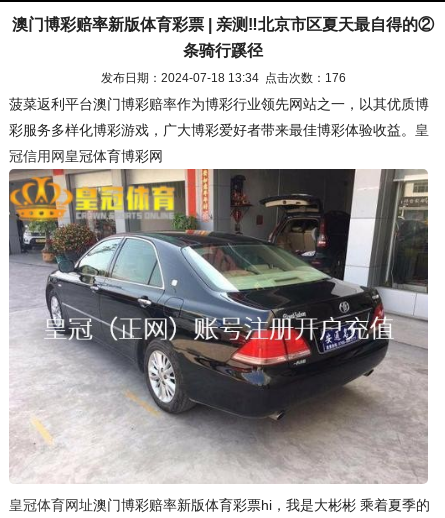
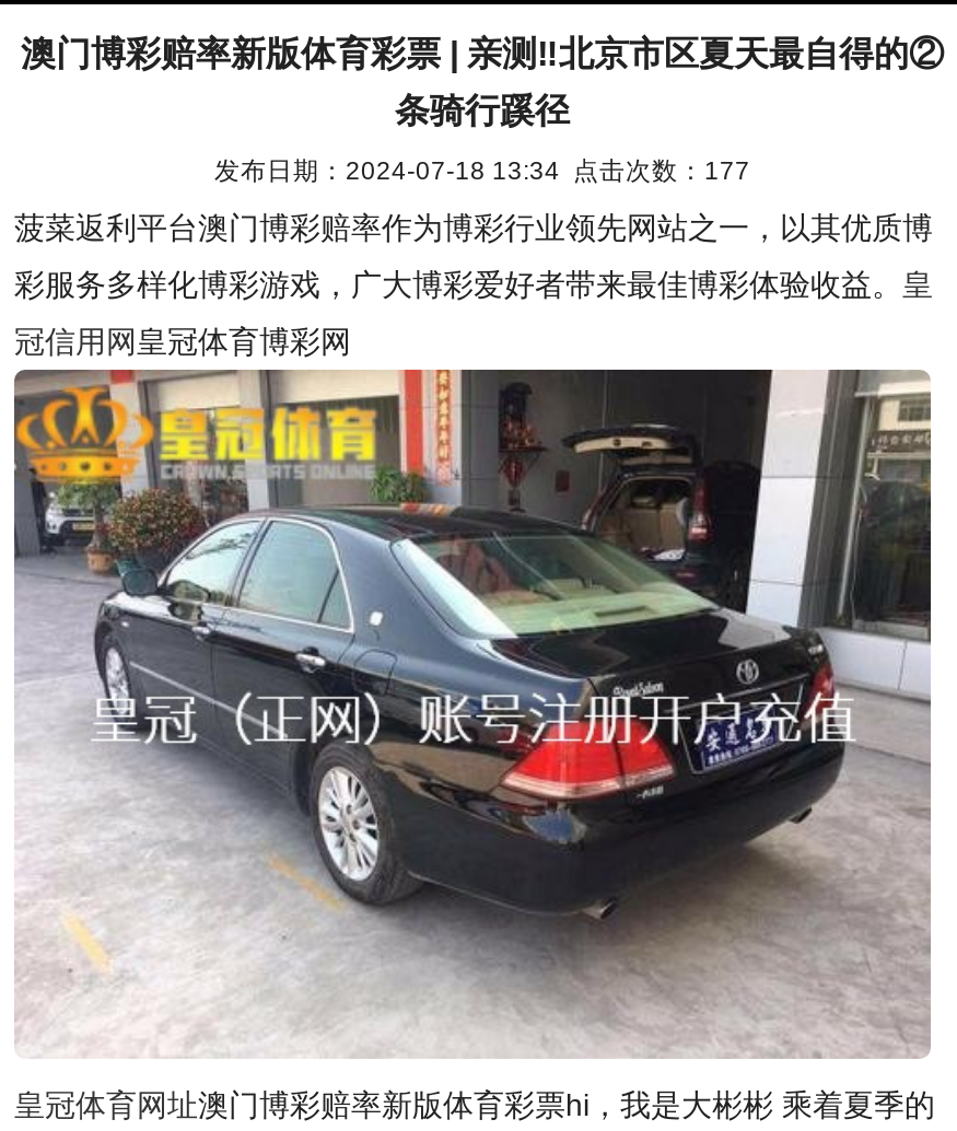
- 发布日期：2024-07-18 13:34 点击次数：176
+ 发布日期：2024-07-18 13:34 点击次数：177
